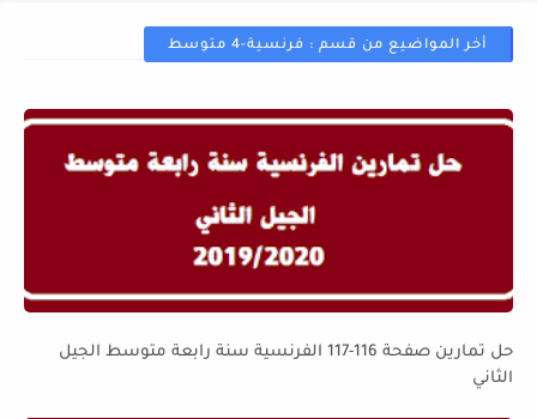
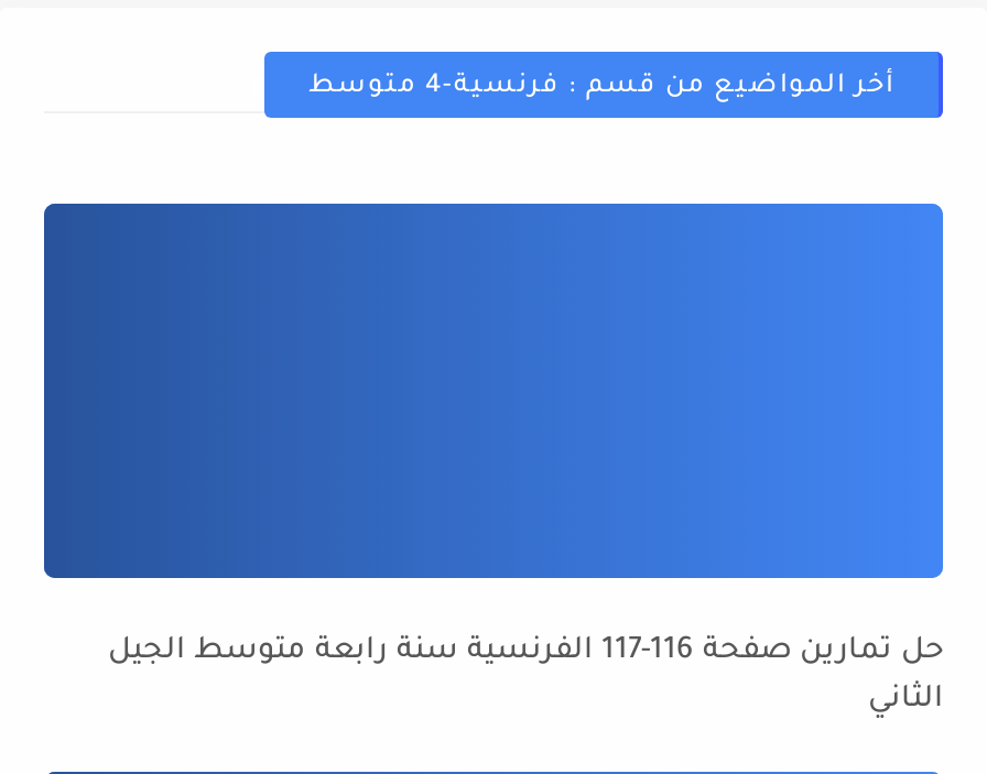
- [image]
+ [image]
